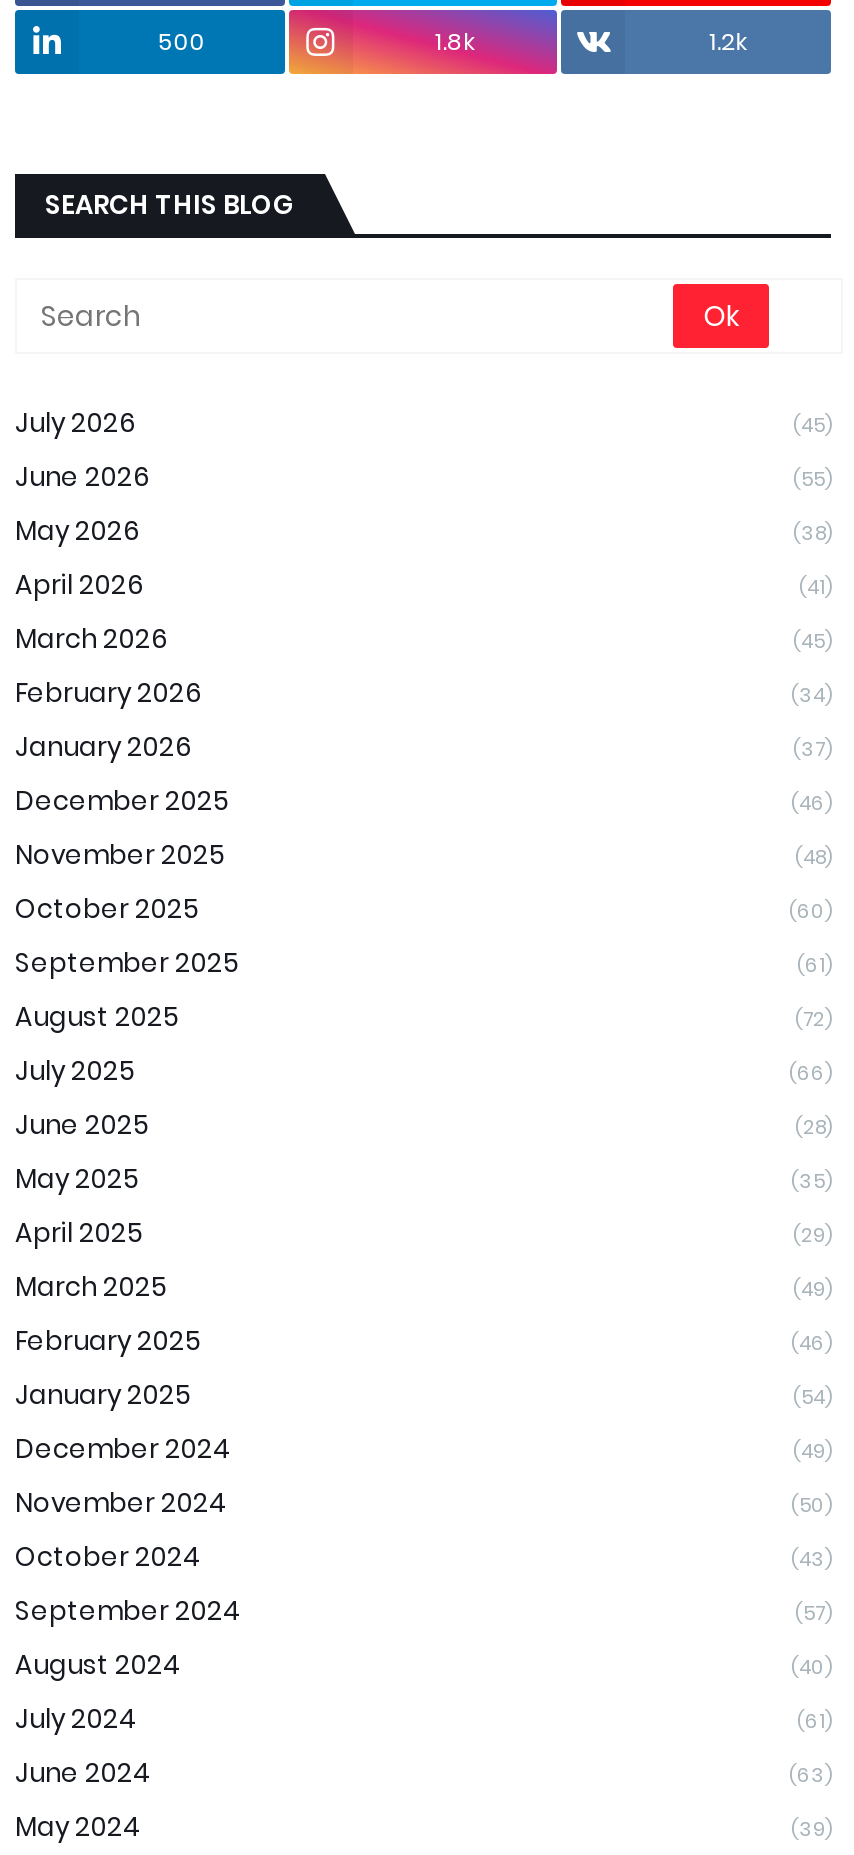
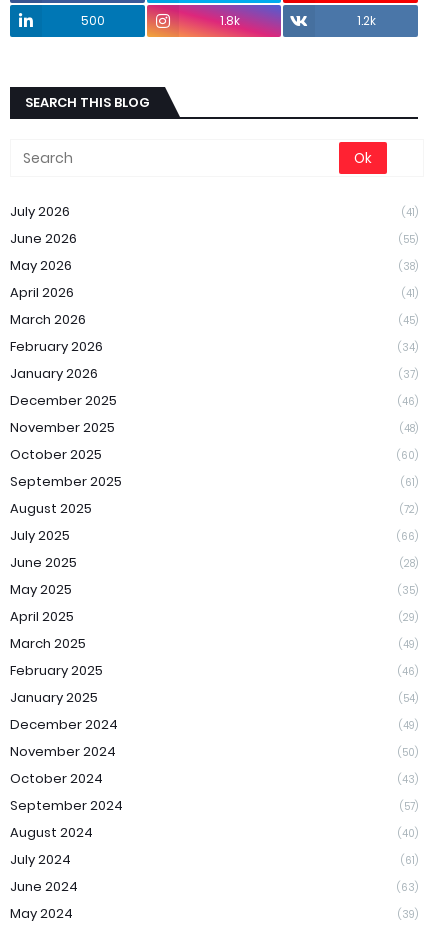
- (45)
+ (41)
